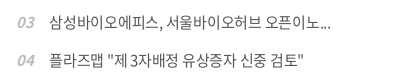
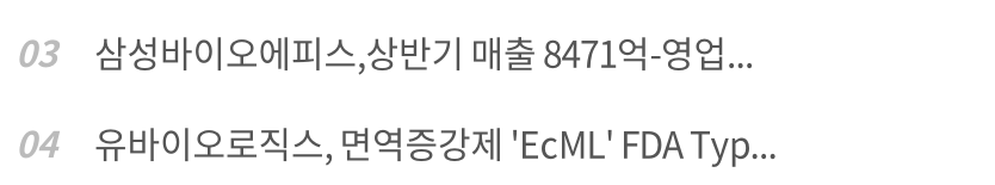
- 삼성바이오에피스, 서울바이오허브 오픈이노...
+ 삼성바이오에피스,상반기 매출 8471억-영업...

- 플라즈맵 "제 3자배정 유상증자 신중 검토"
+ 유바이오로직스, 면역증강제 'EcML' FDA Typ...
